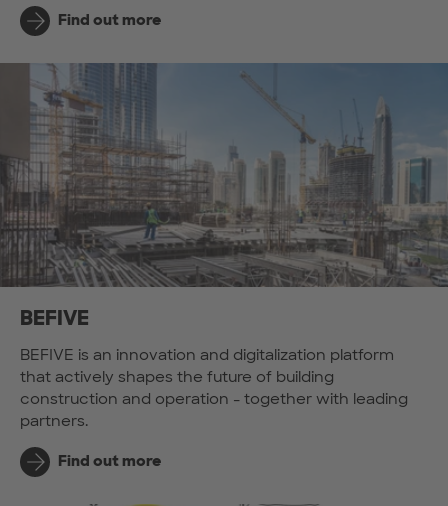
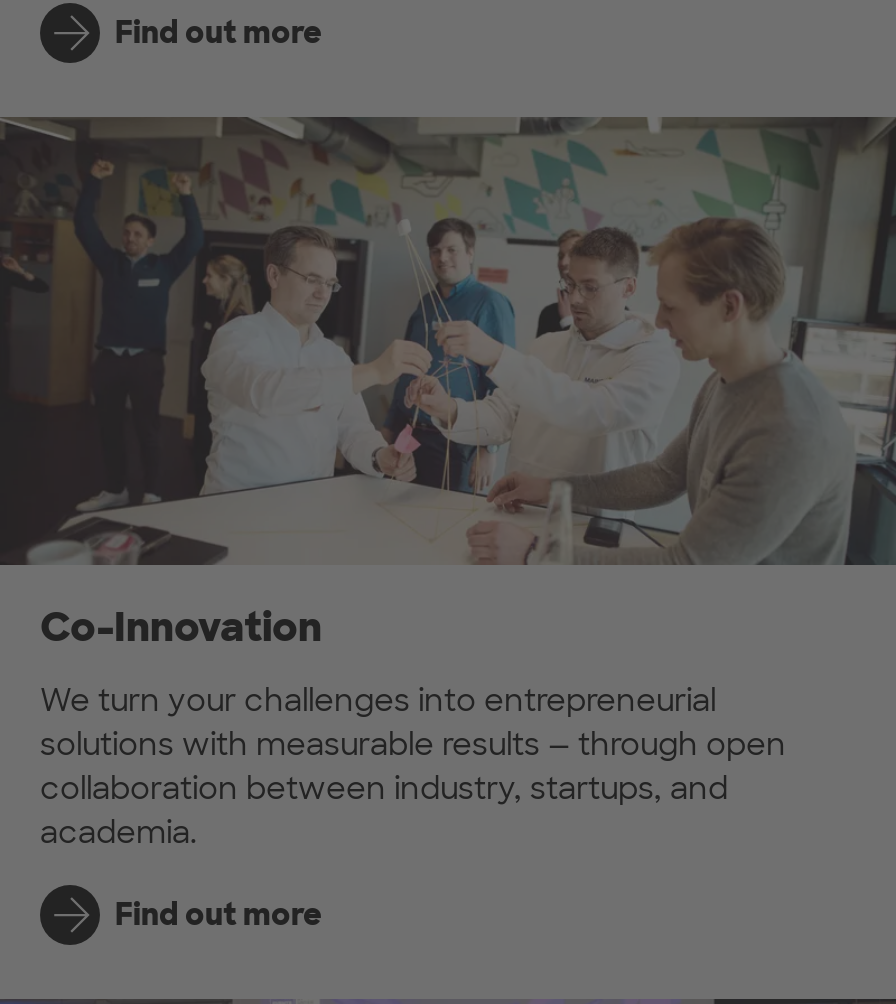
- [image]
- BEFIVE
+ [image]
+ Co-Innovation

- BEFIVE is an innovation and digitalization platform
- that actively shapes the future of building
- construction and operation - together with leading
- partners.
+ We turn your challenges into entrepreneurial
+ solutions with measurable results — through open
+ collaboration between industry, startups, and
+ academia.
